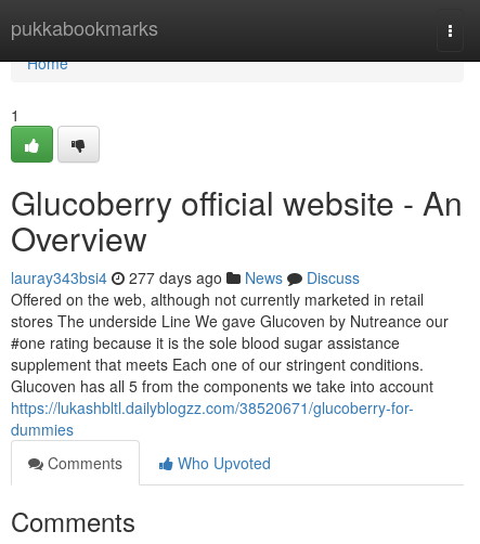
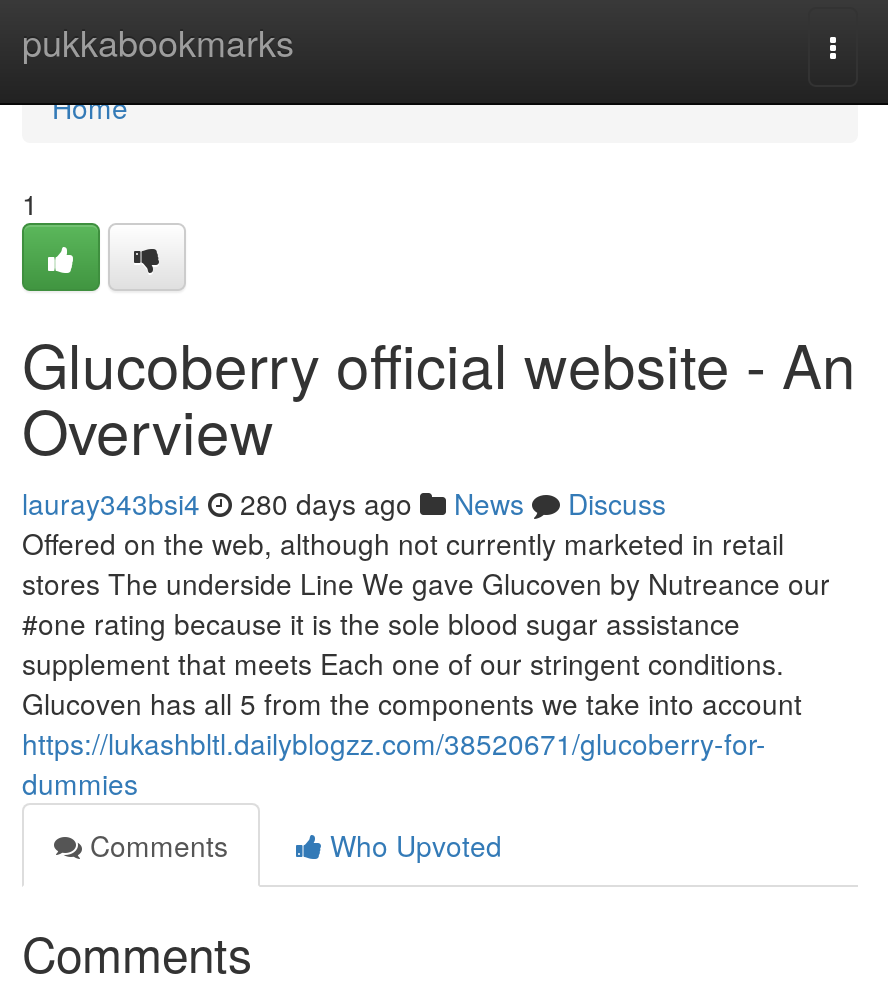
- lauray343bsi4 277 days ago News Discuss
+ lauray343bsi4 280 days ago News Discuss
